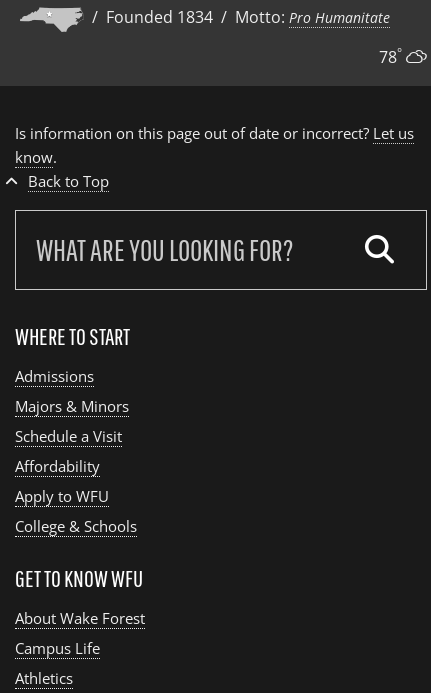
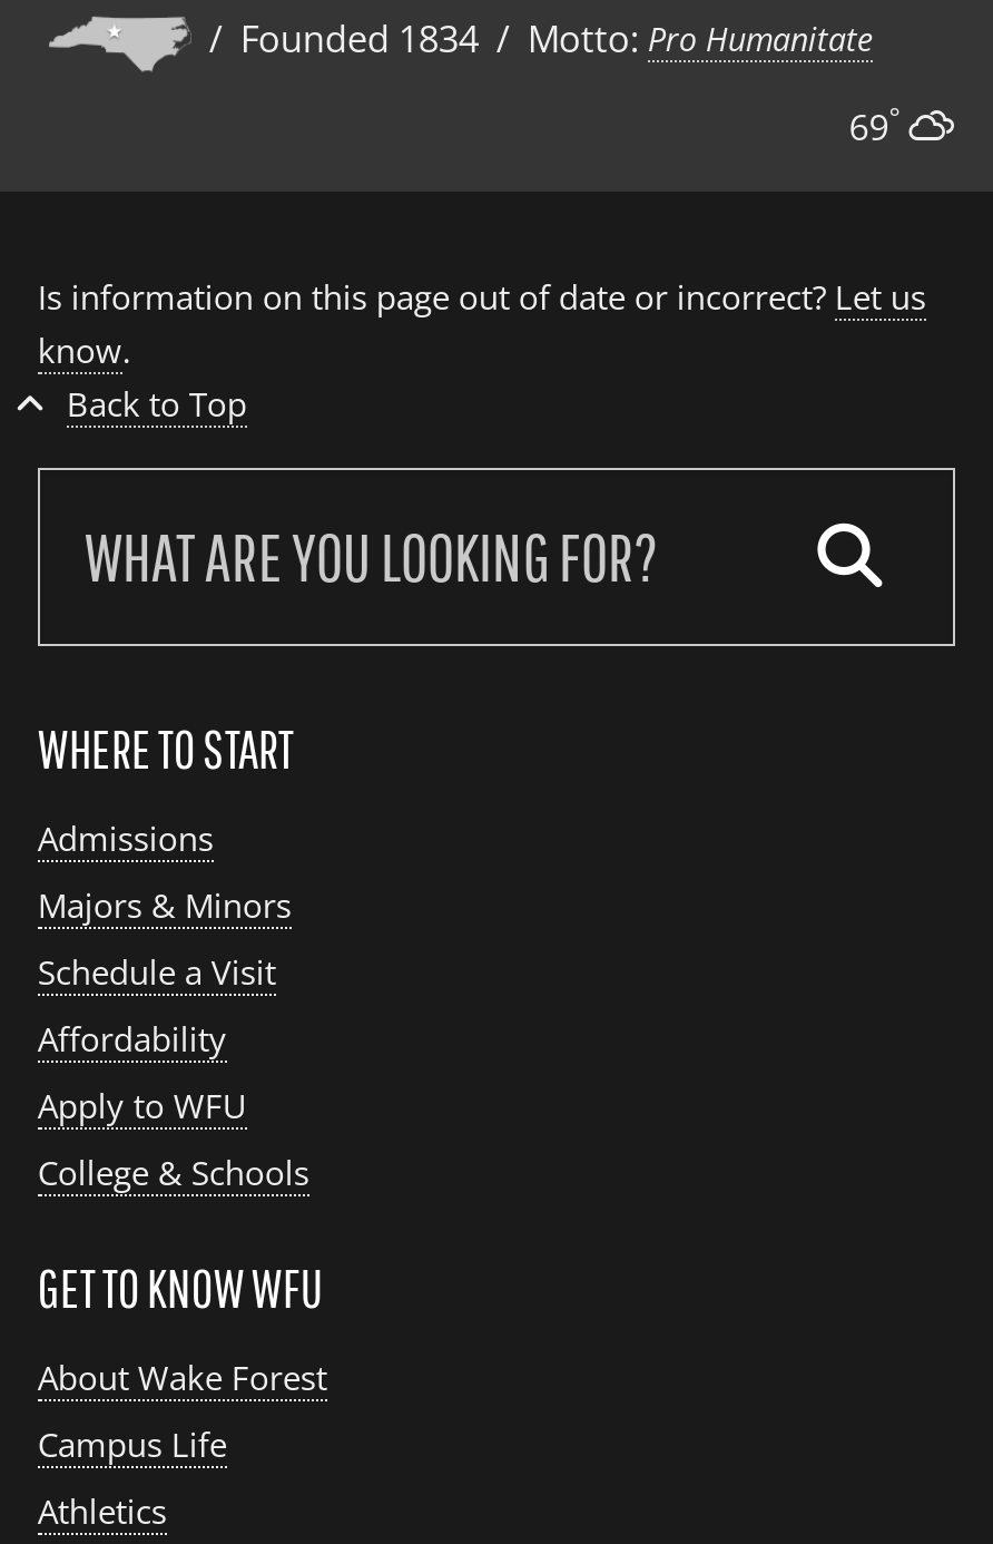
- 78°
+ 69°
